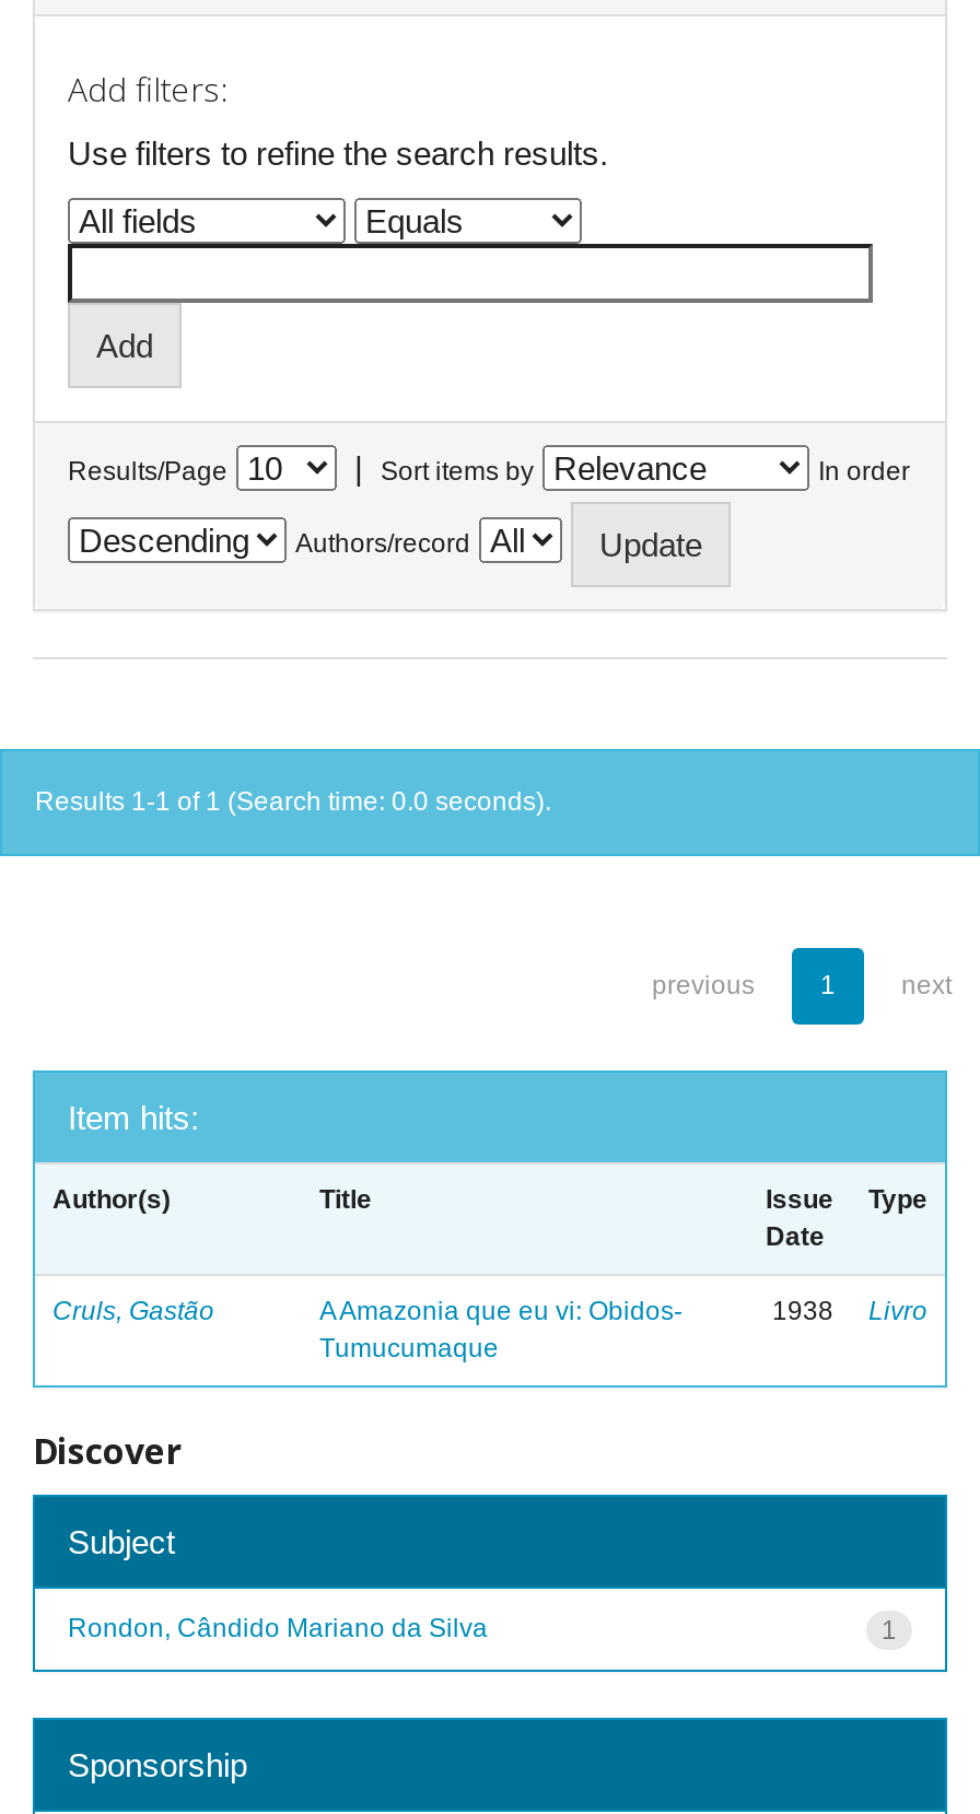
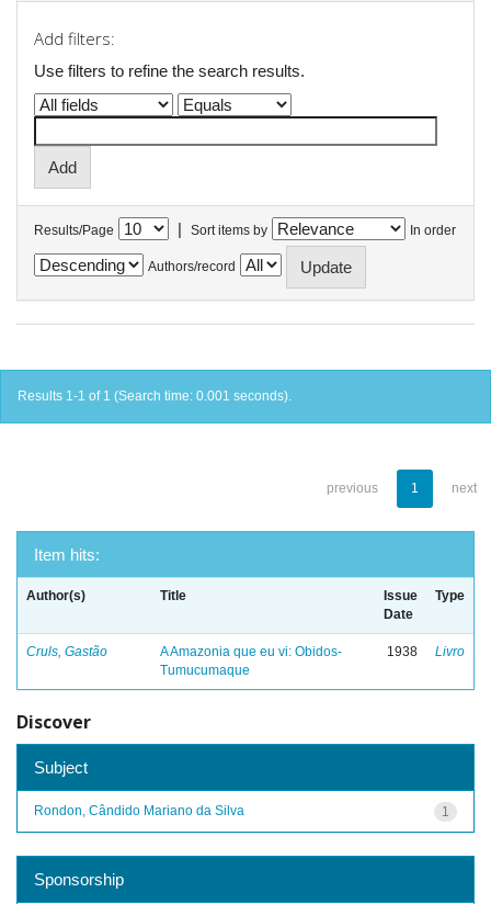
- Results 1-1 of 1 (Search time: 0.0 seconds).
+ Results 1-1 of 1 (Search time: 0.001 seconds).
